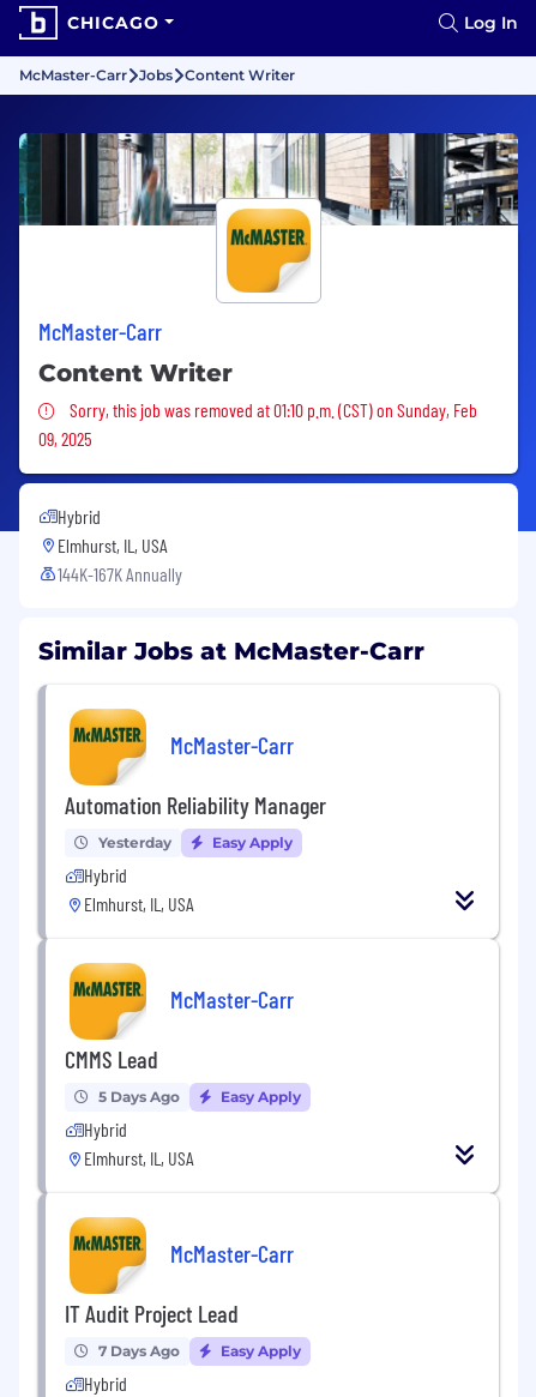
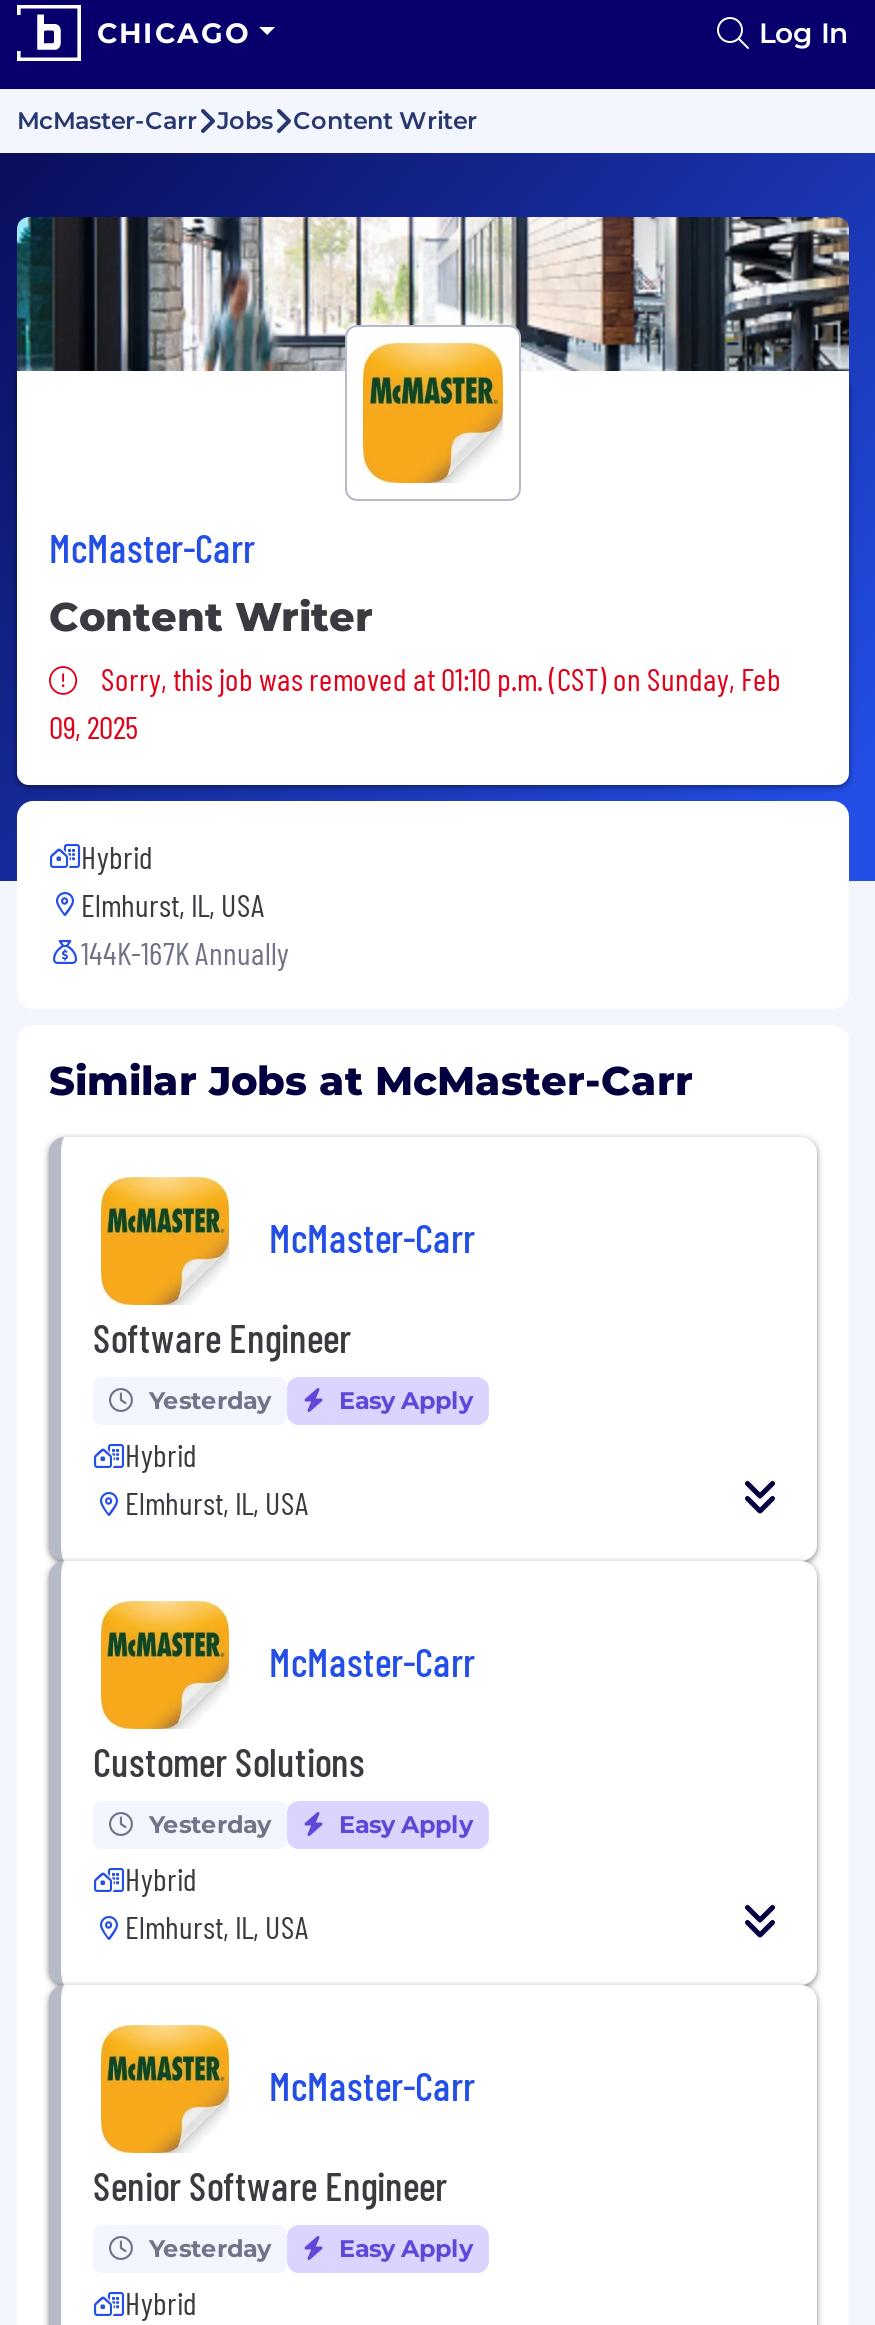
- Automation Reliability Manager
+ Software Engineer

- CMMS Lead
+ Customer Solutions

- 5 Days Ago
+ Yesterday

- IT Audit Project Lead
+ Senior Software Engineer

- 7 Days Ago
+ Yesterday
